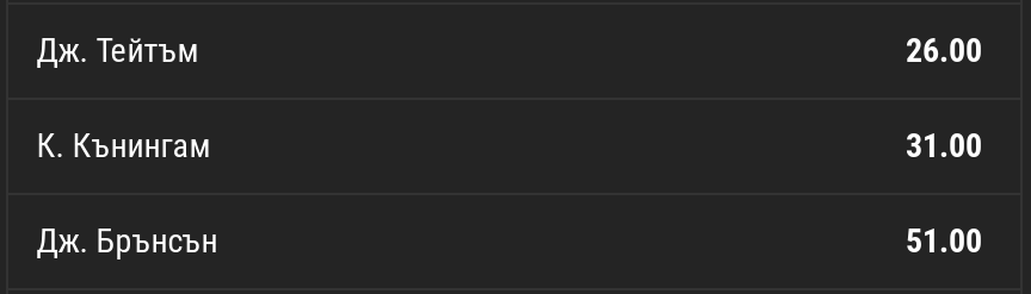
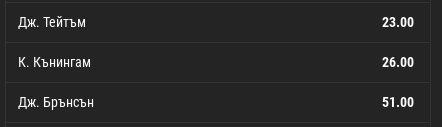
- 26.00
+ 23.00

- 31.00
+ 26.00
